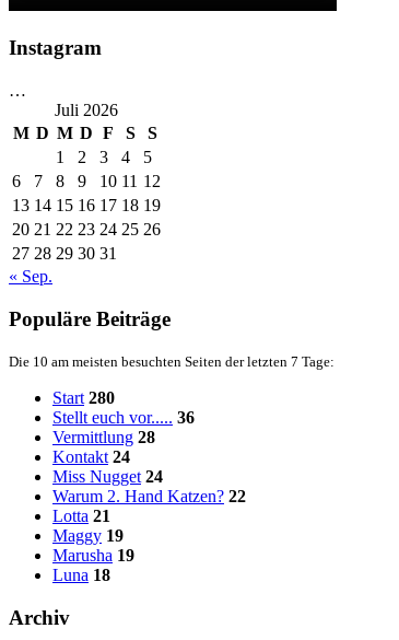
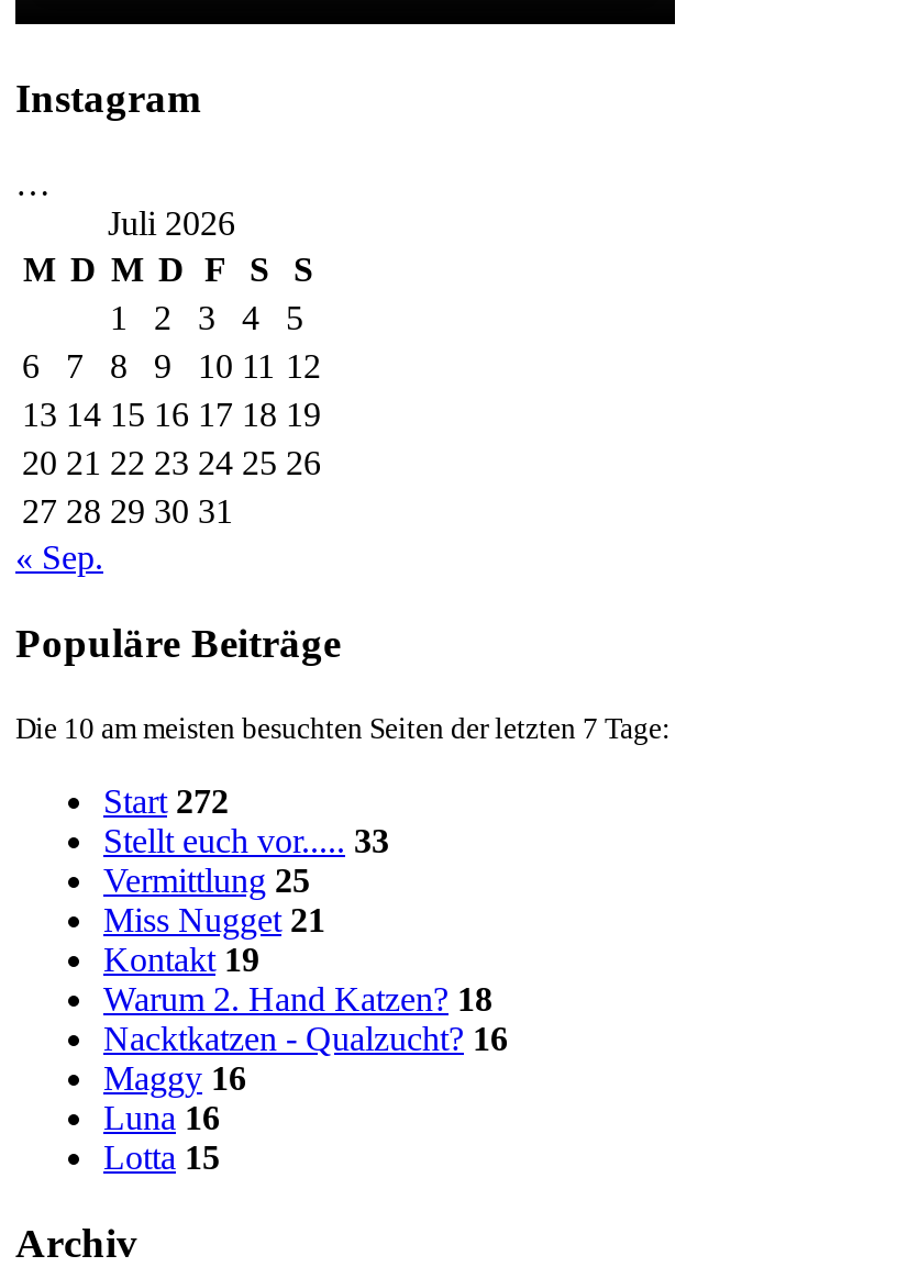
- Start 280
- Stellt euch vor..... 36
- Vermittlung 28
- Kontakt 24
- Miss Nugget 24
- Warum 2. Hand Katzen? 22
- Lotta 21
- Maggy 19
- Marusha 19
- Luna 18
+ Start 272
+ Stellt euch vor..... 33
+ Vermittlung 25
+ Miss Nugget 21
+ Kontakt 19
+ Warum 2. Hand Katzen? 18
+ Nacktkatzen - Qualzucht? 16
+ Maggy 16
+ Luna 16
+ Lotta 15
